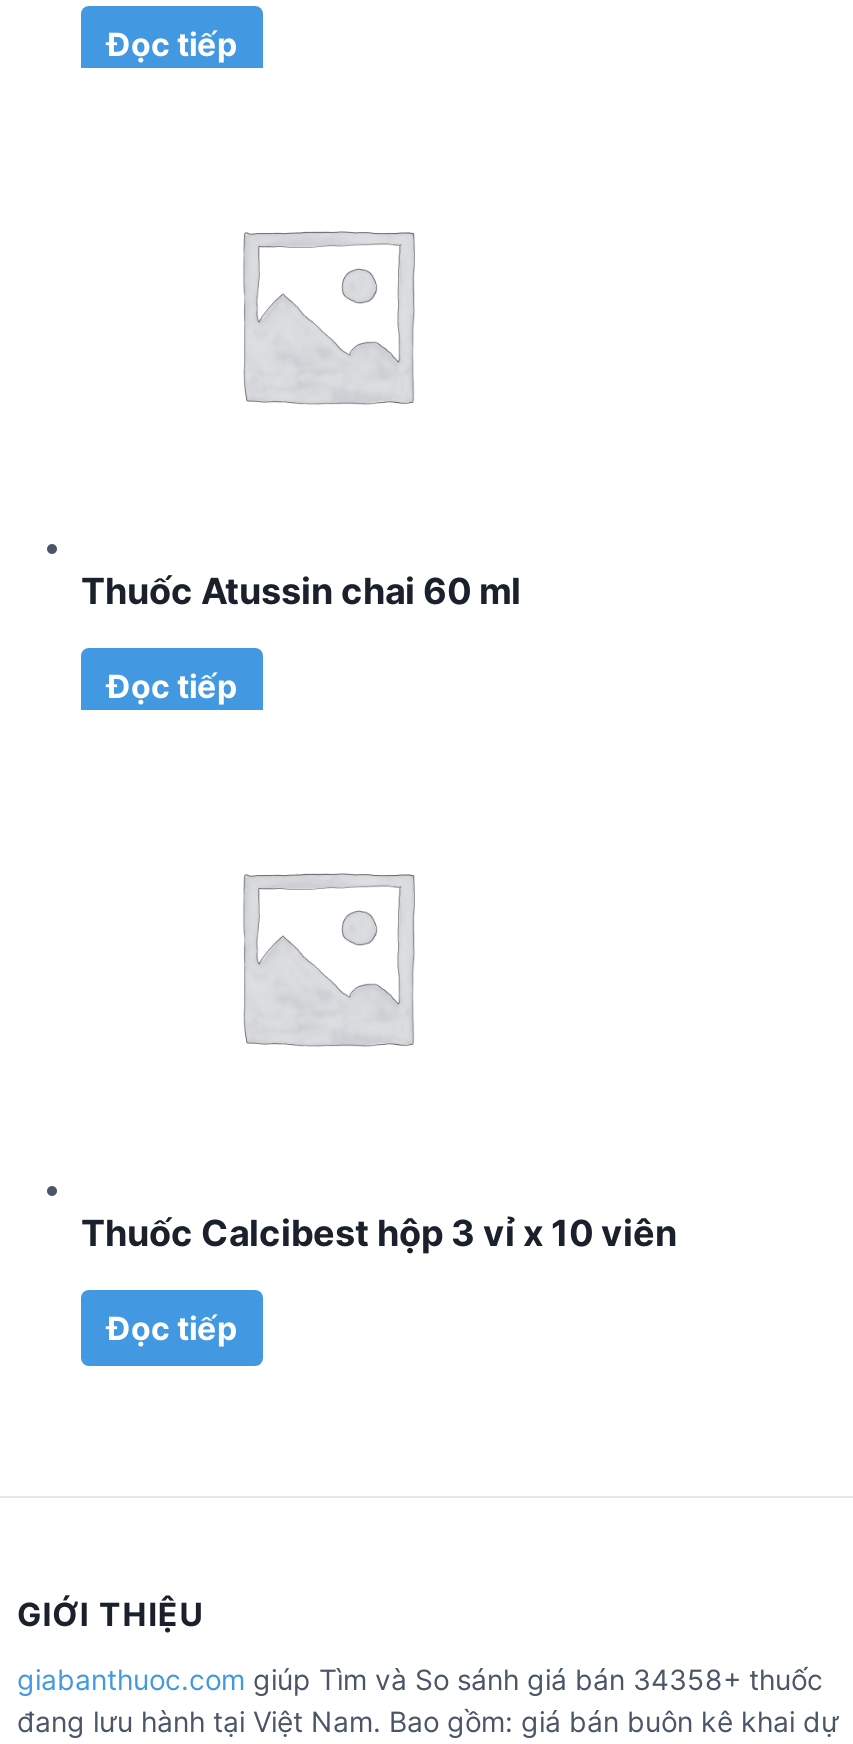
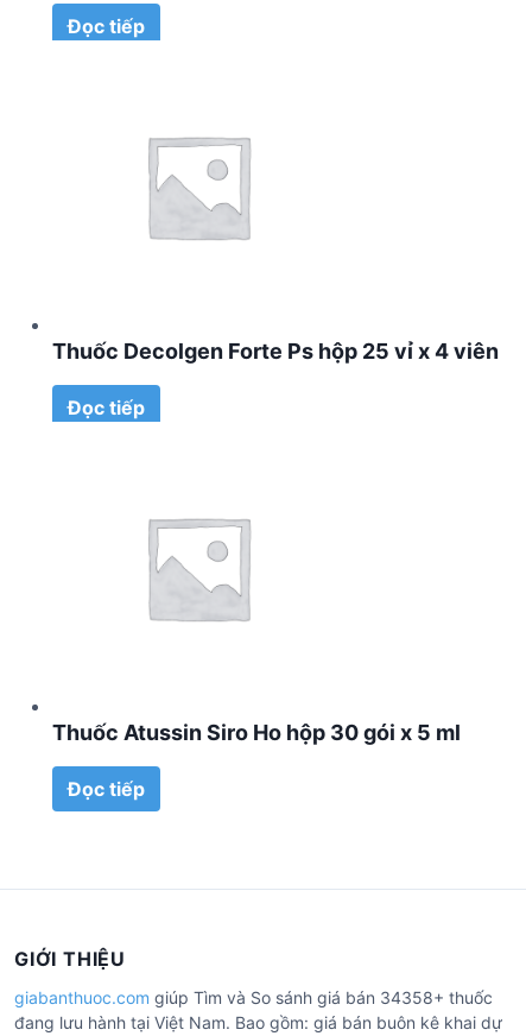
- Thuốc Atussin chai 60 ml
+ Thuốc Decolgen Forte Ps hộp 25 vỉ x 4 viên

- Thuốc Calcibest hộp 3 vỉ x 10 viên
+ Thuốc Atussin Siro Ho hộp 30 gói x 5 ml
